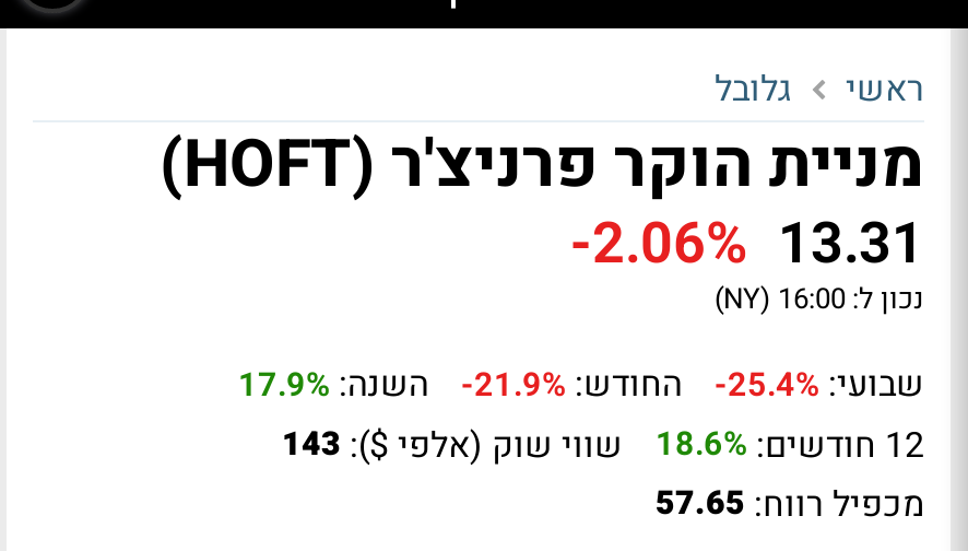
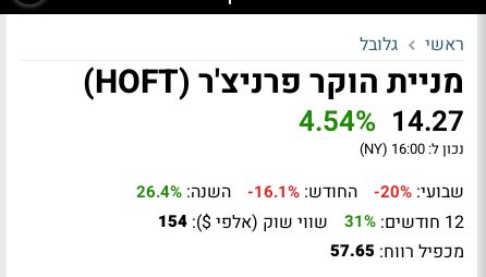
- -2.06%
+ 4.54%

- 13.31
+ 14.27

- השנה: 17.9%
+ השנה: 26.4%

- החודש: -21.9%
+ החודש: -16.1%

- שבועי: -25.4%
+ שבועי: -20%

- שווי שוק (אלפי $): 143
+ שווי שוק (אלפי $): 154

- 18.6%
+ 31%
